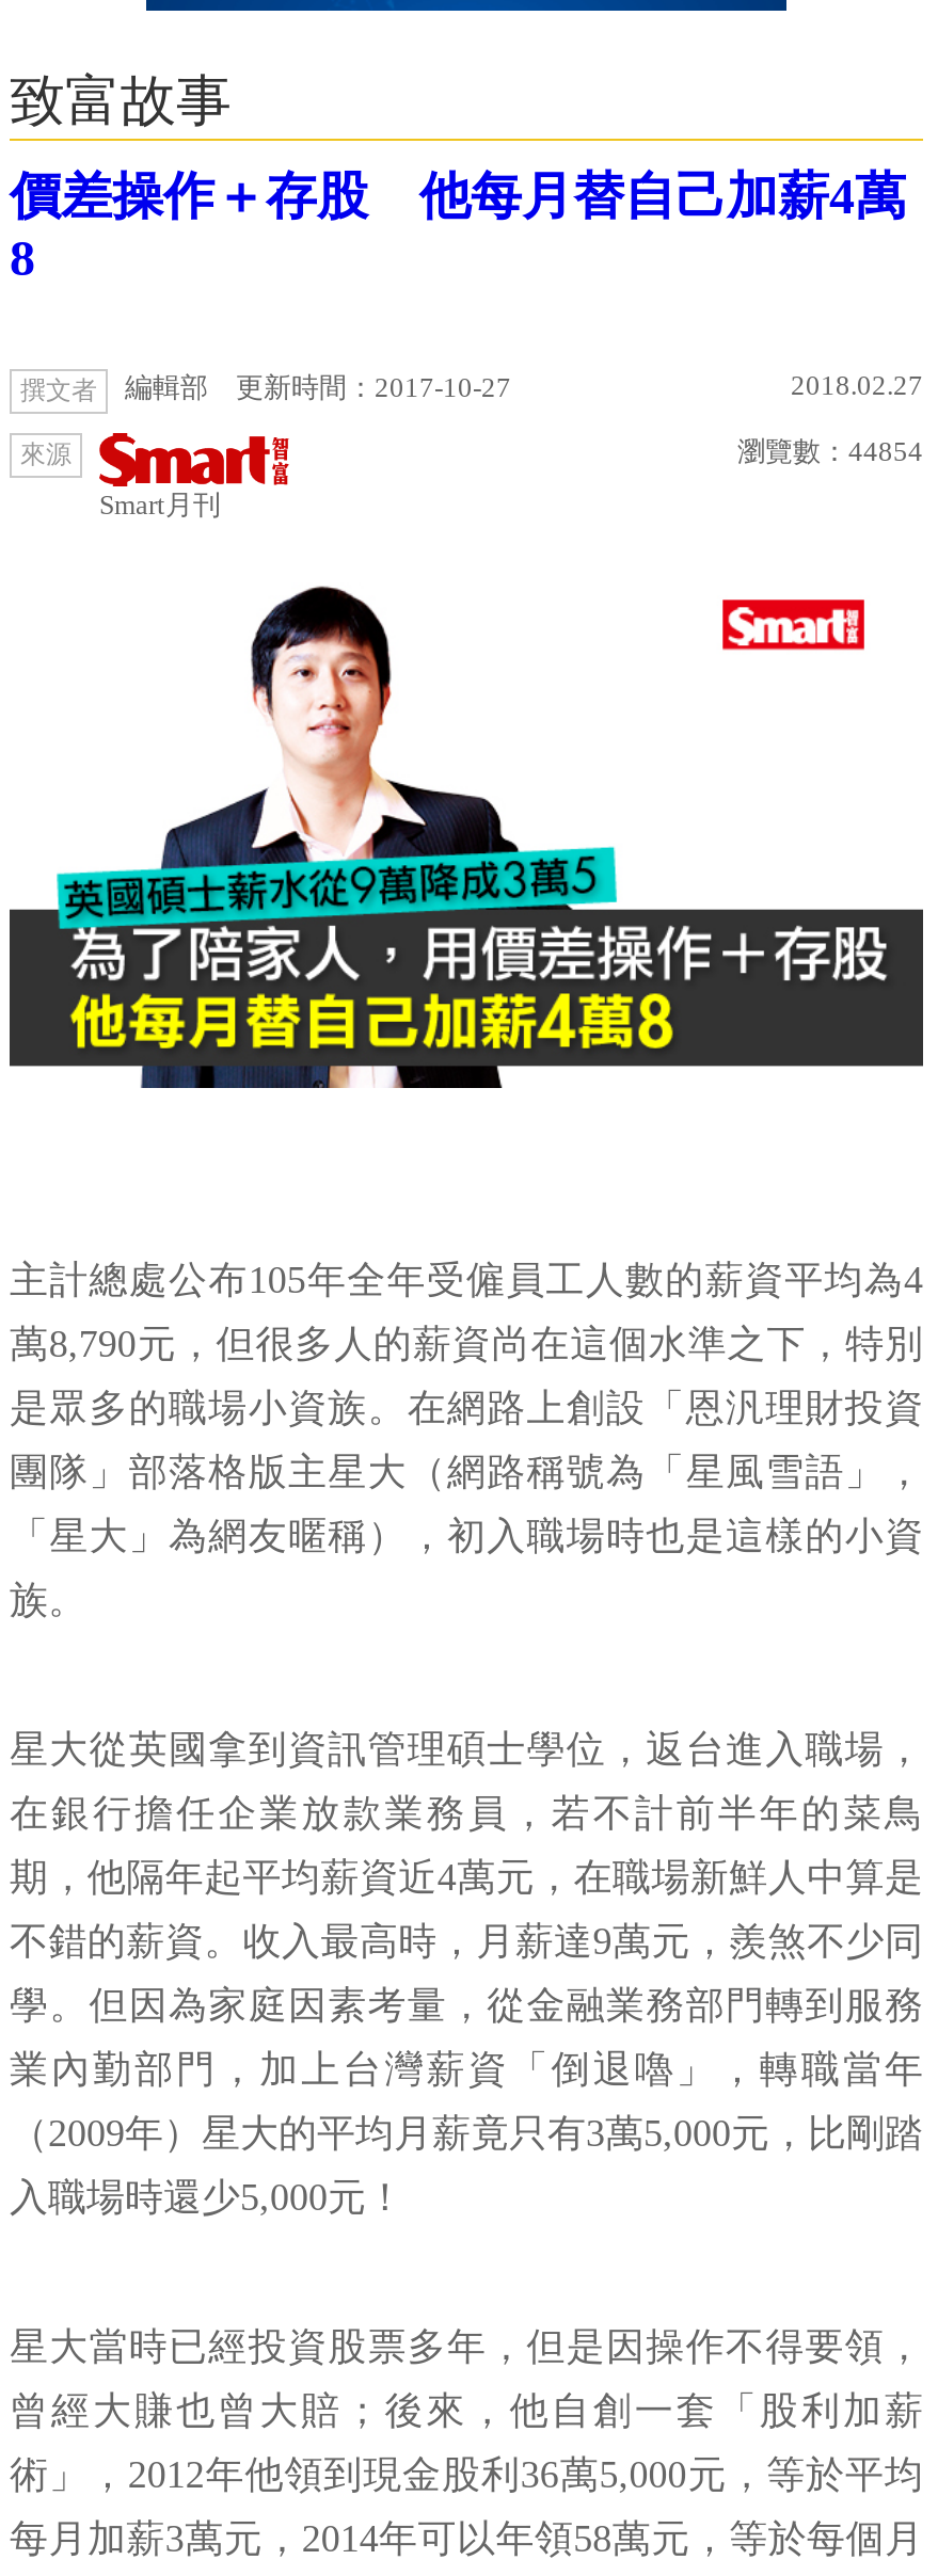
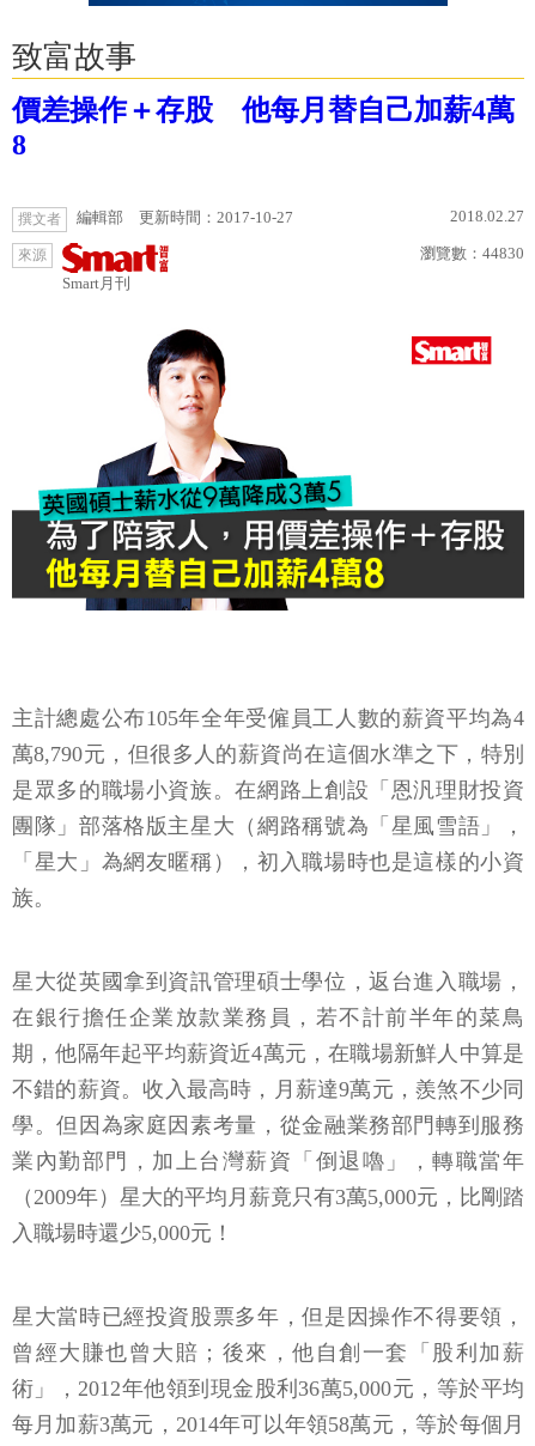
- 瀏覽數：44854
+ 瀏覽數：44830
